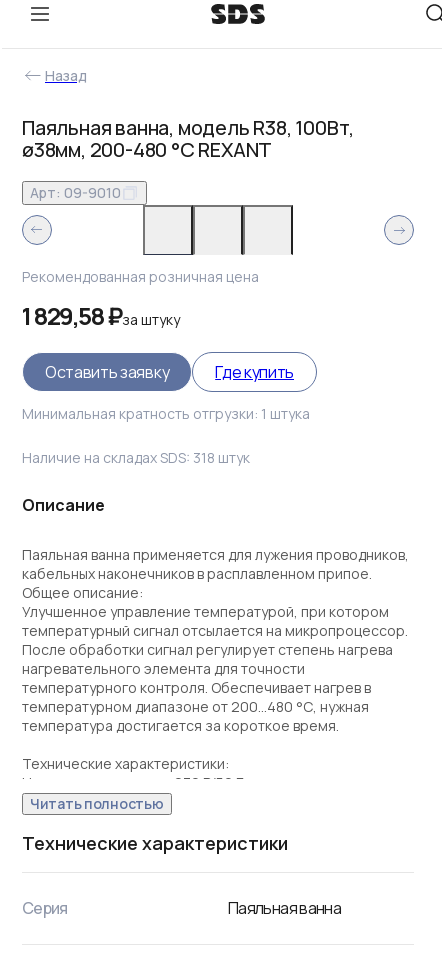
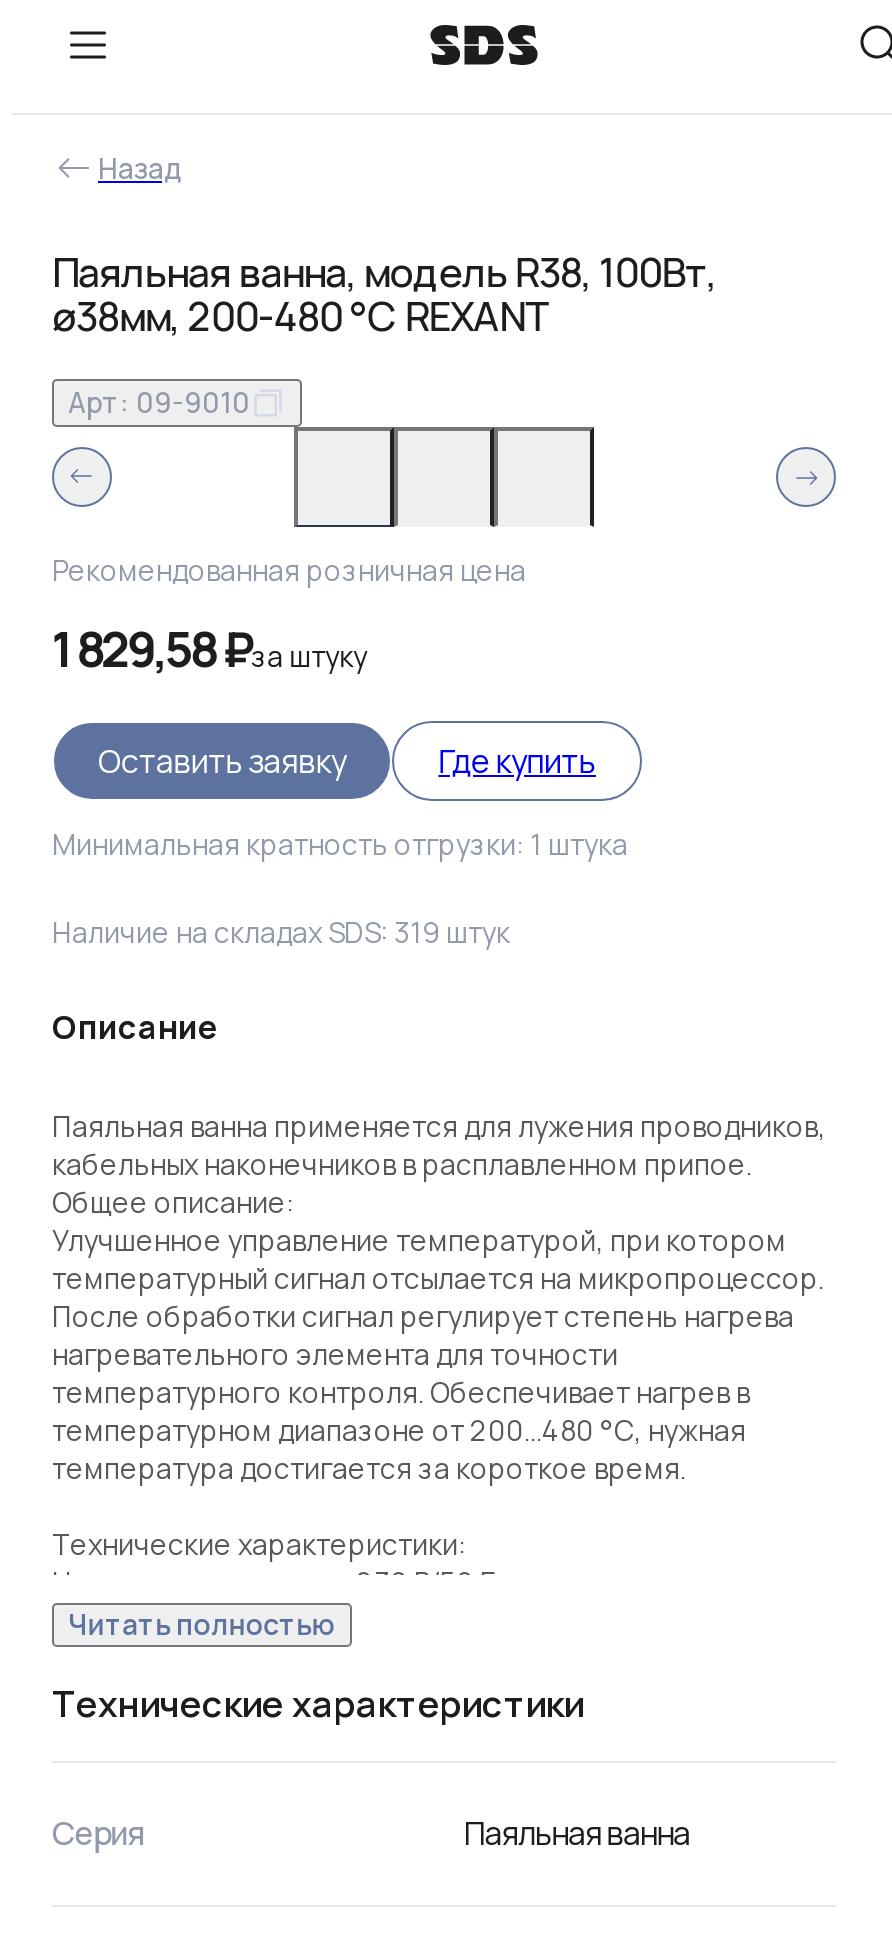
- Наличие на складах SDS: 318 штук
+ Наличие на складах SDS: 319 штук
